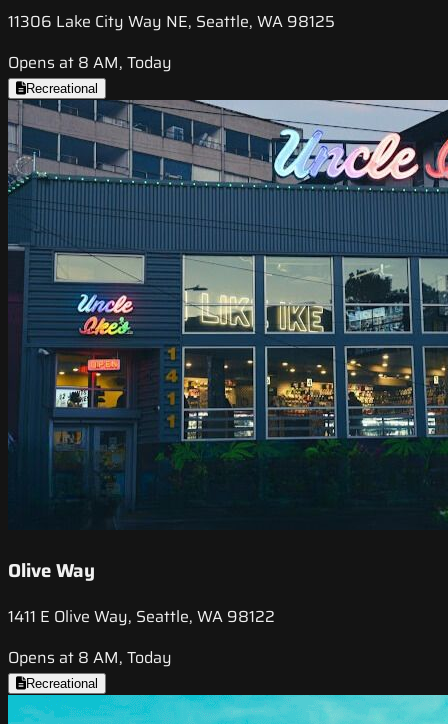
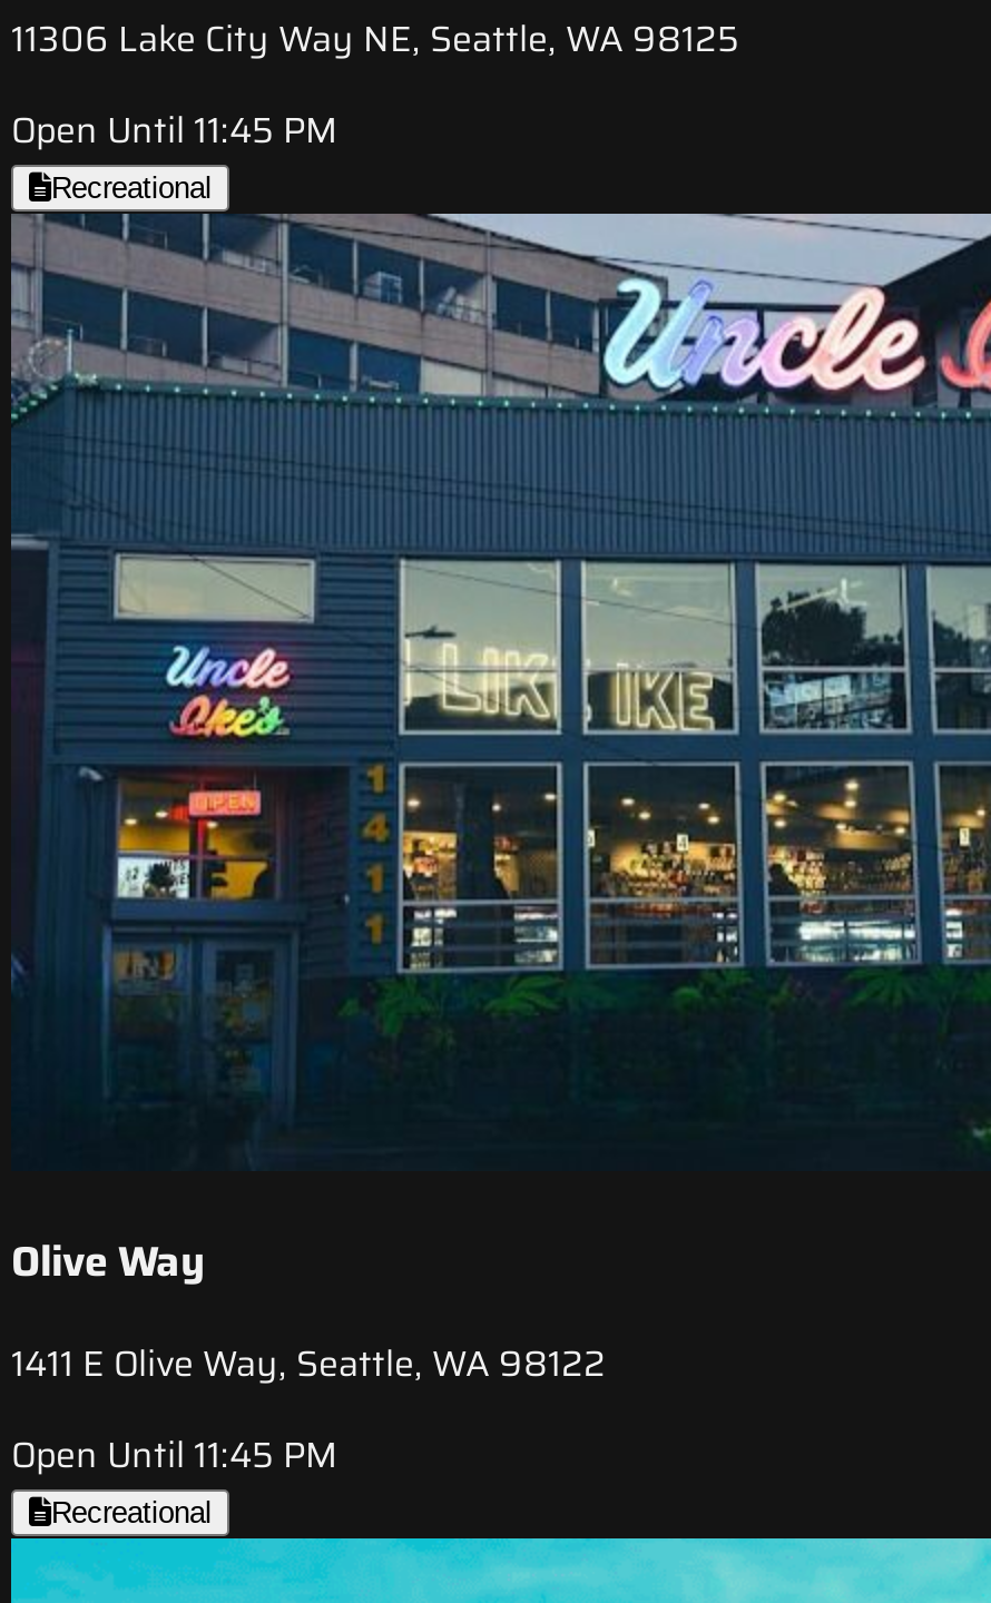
- Opens at 8 AM, Today
+ Open Until 11:45 PM

- Opens at 8 AM, Today
+ Open Until 11:45 PM
